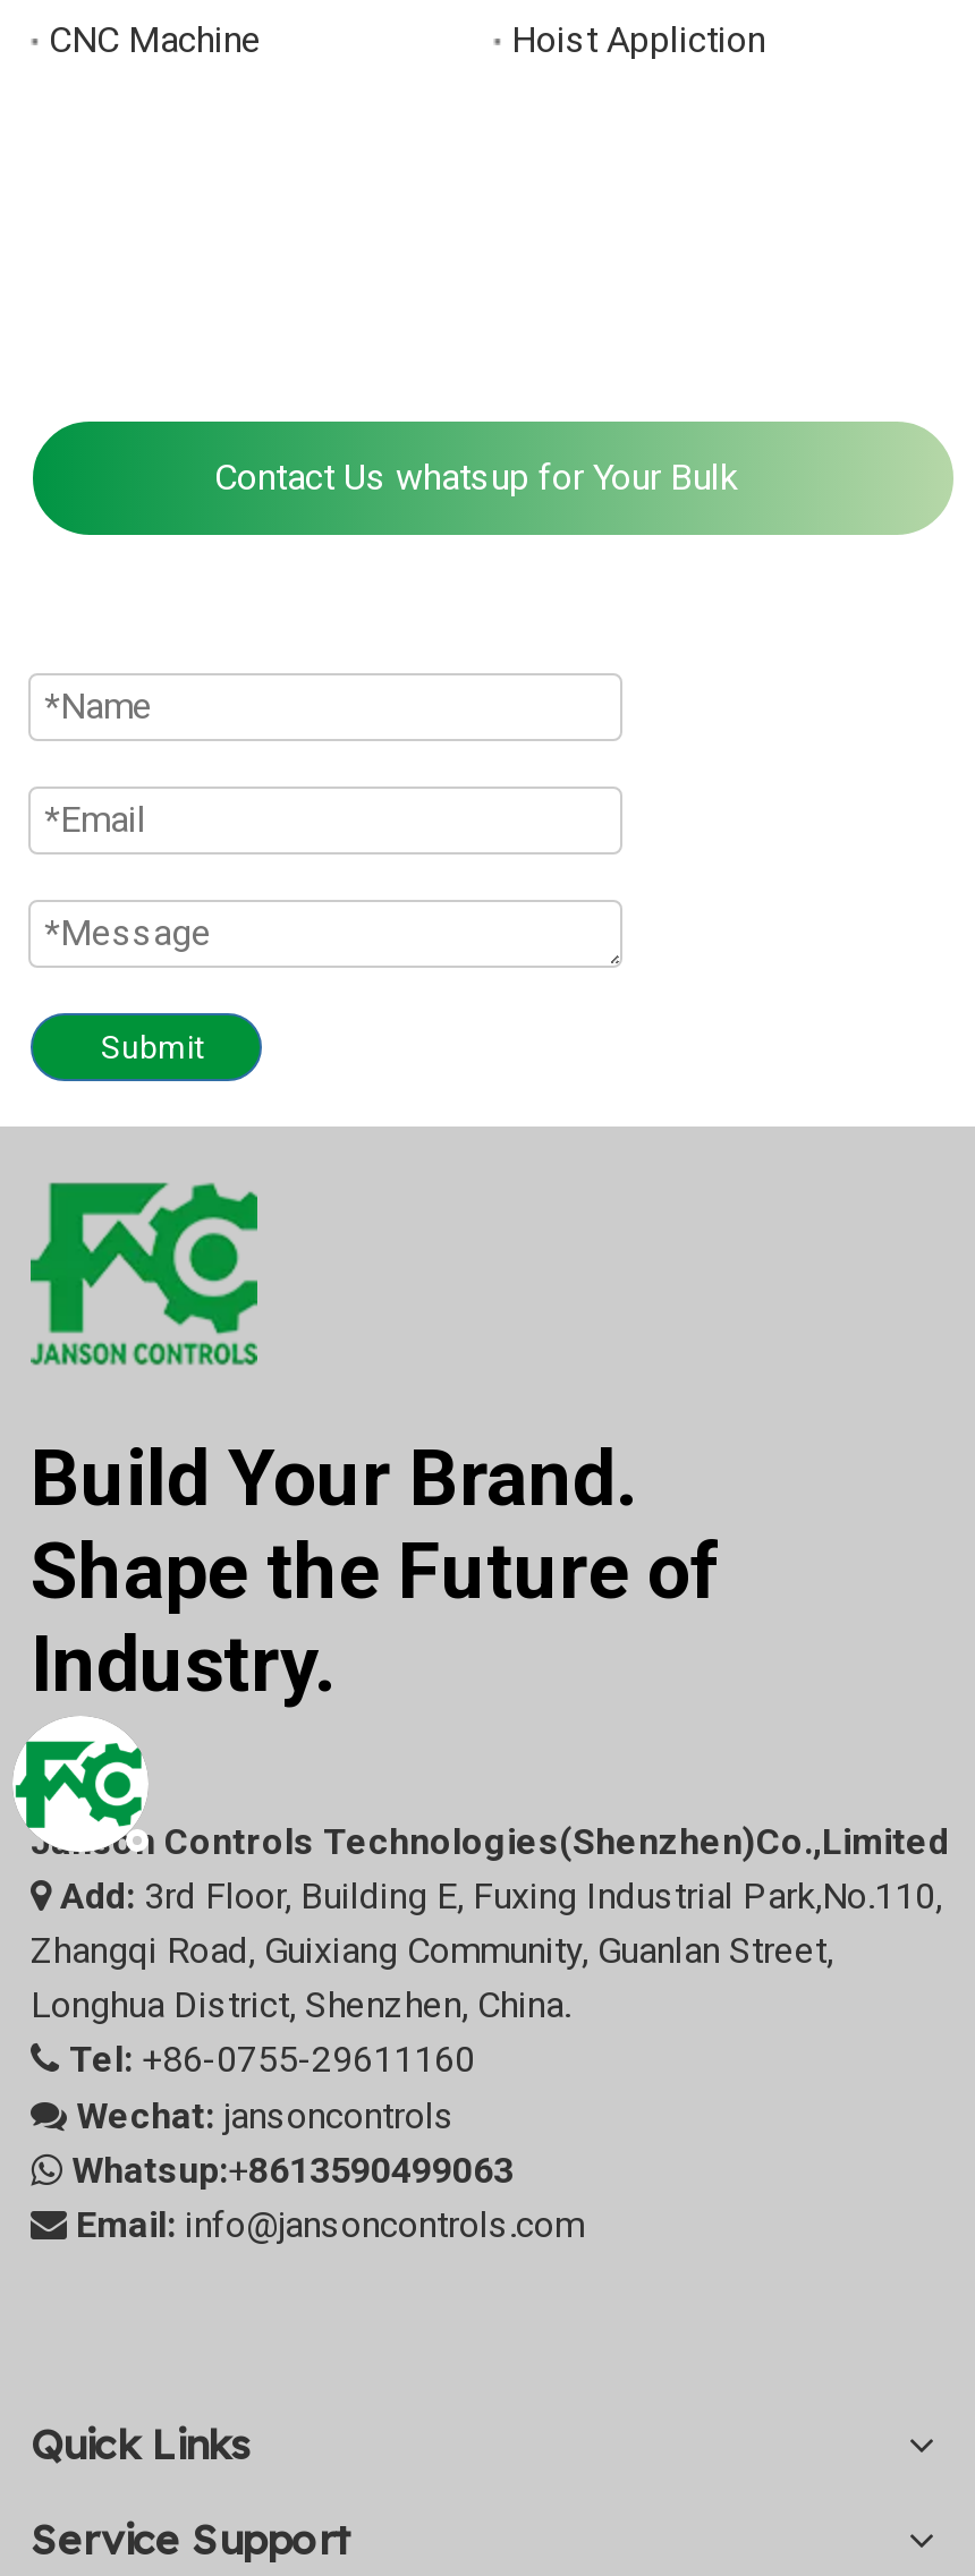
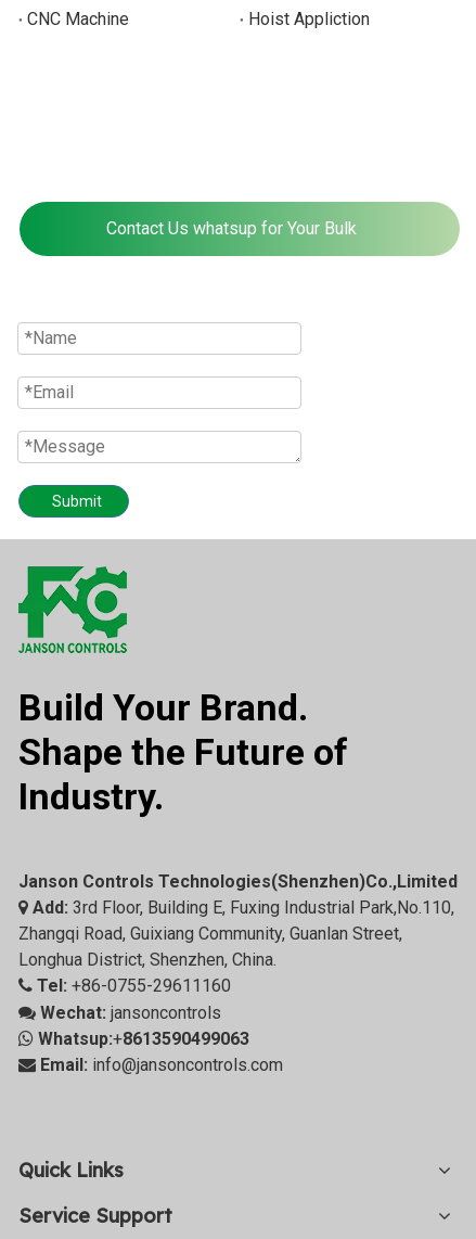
- [image]
